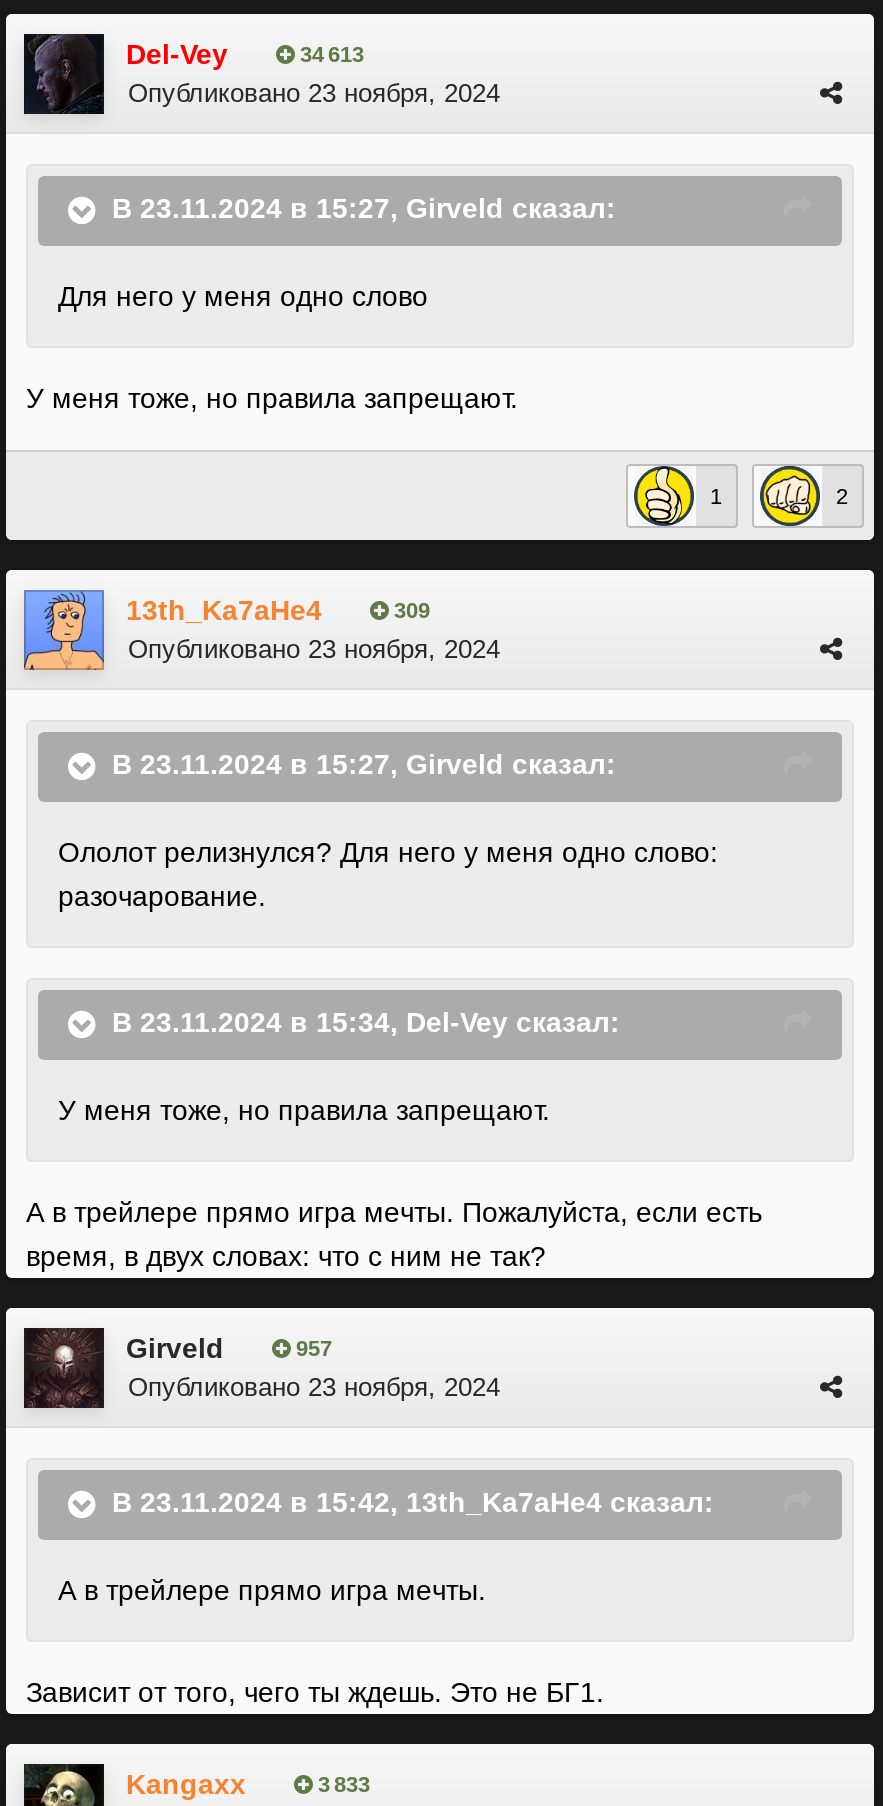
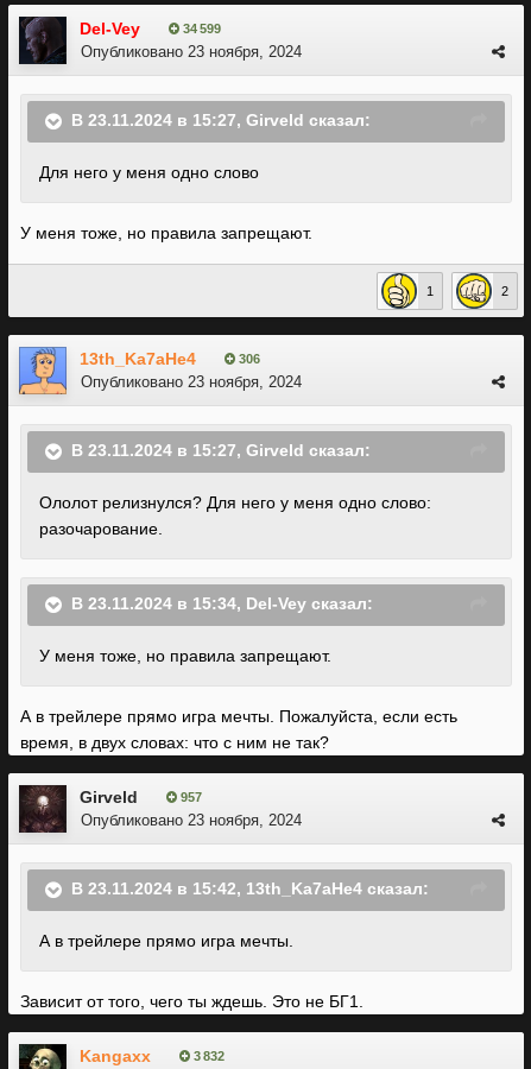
- 34 613
+ 34 599

- 309
+ 306

- 3 833
+ 3 832
